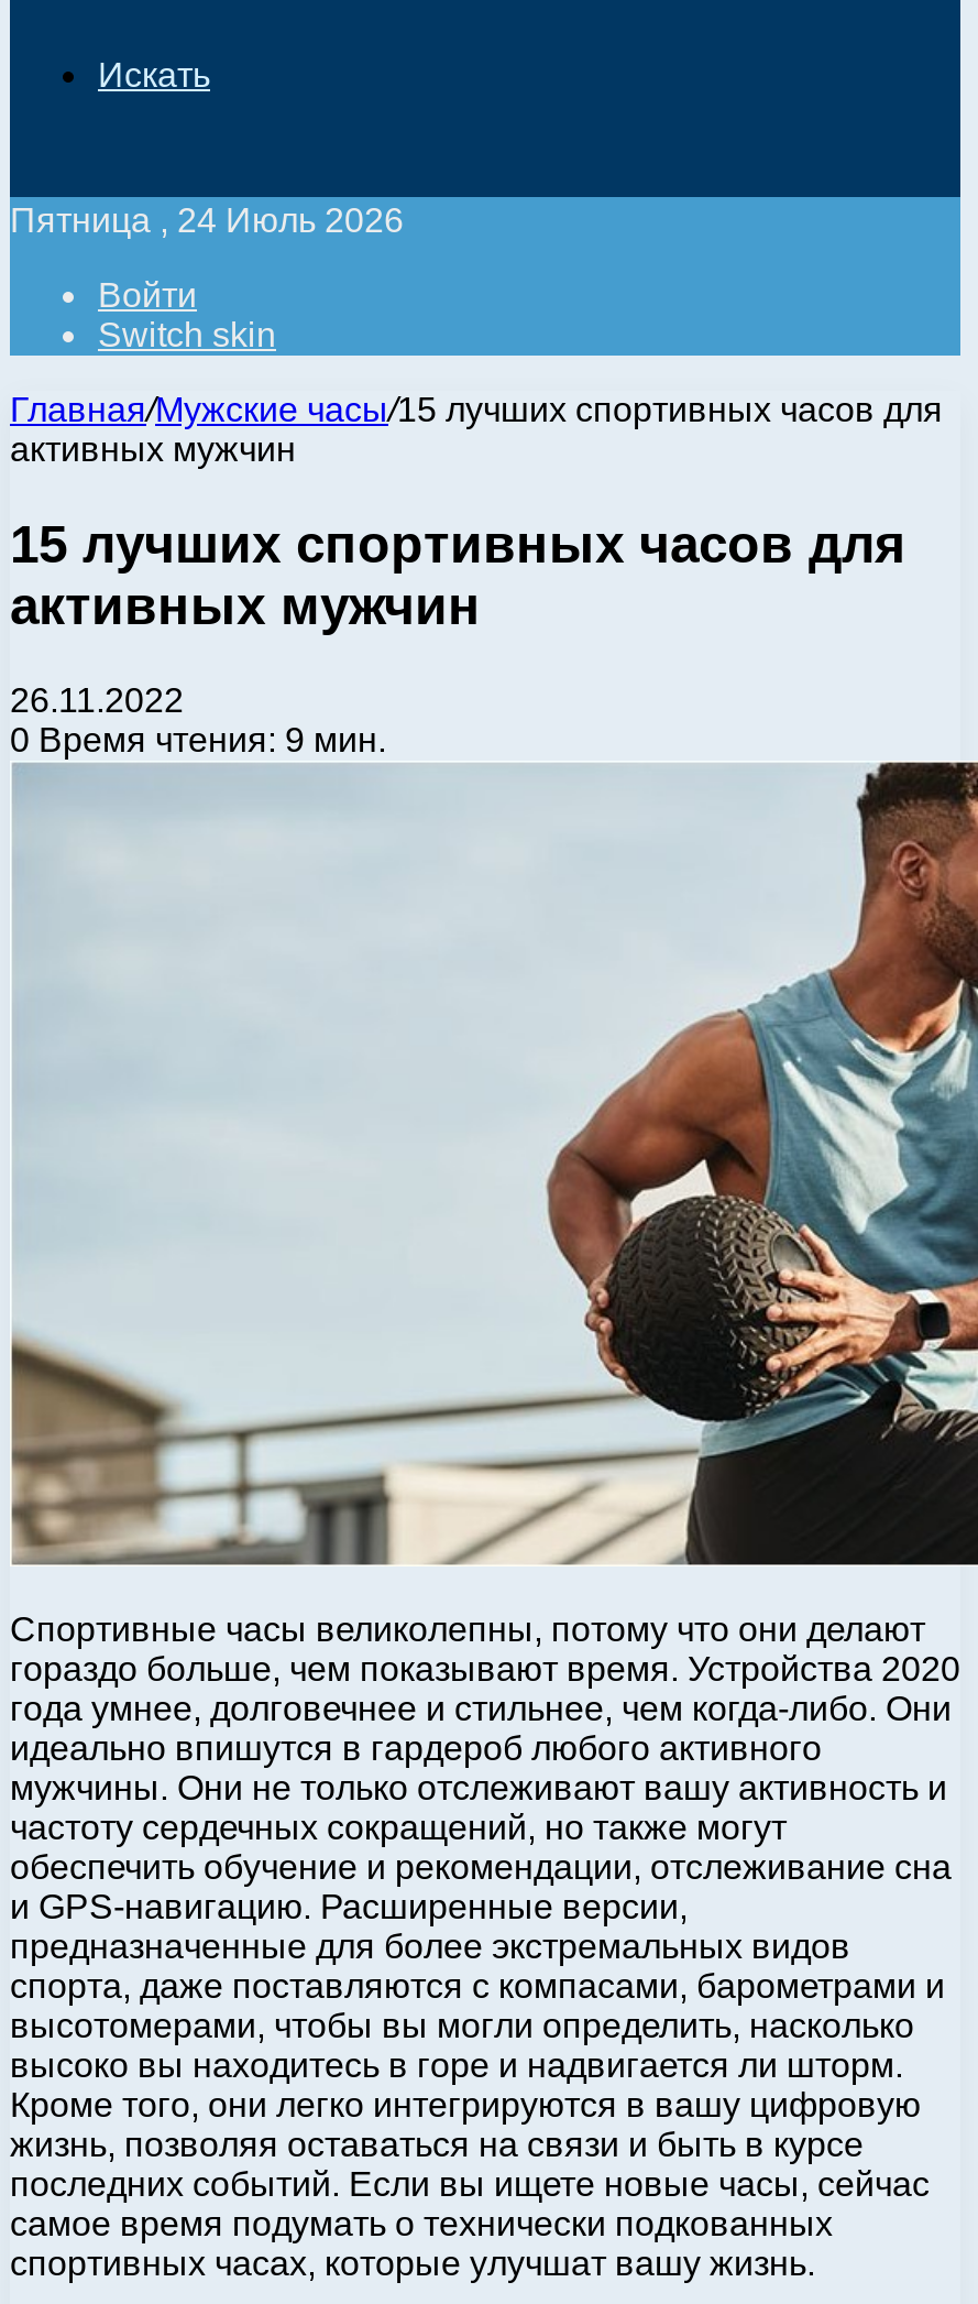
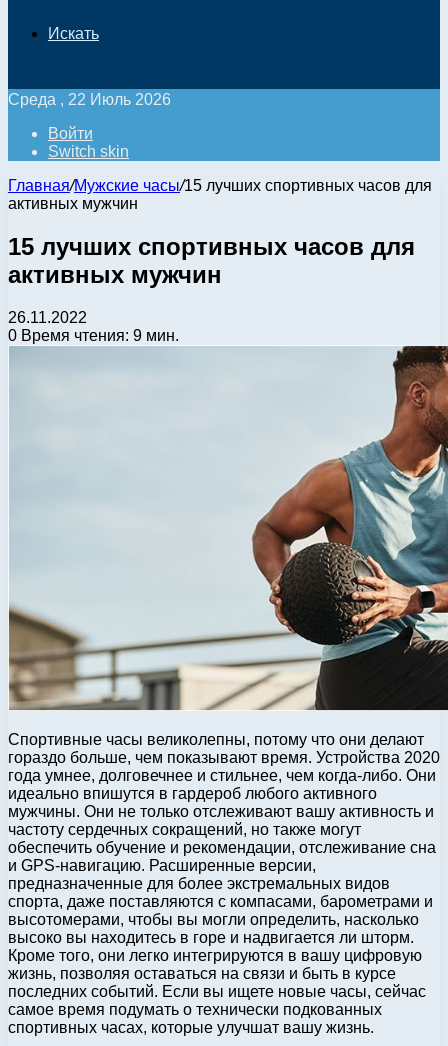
- Пятница , 24 Июль 2026
+ Среда , 22 Июль 2026
